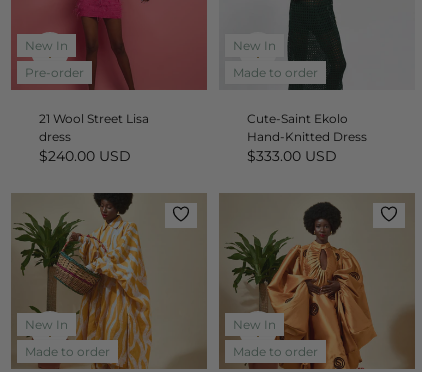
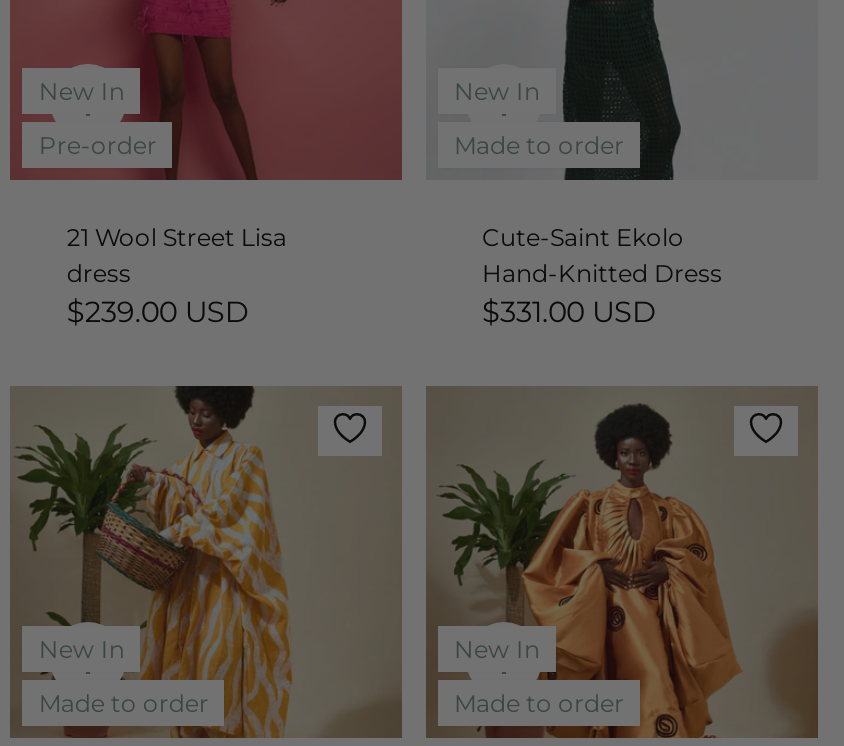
- $240.00 USD
+ $239.00 USD

- $333.00 USD
+ $331.00 USD
